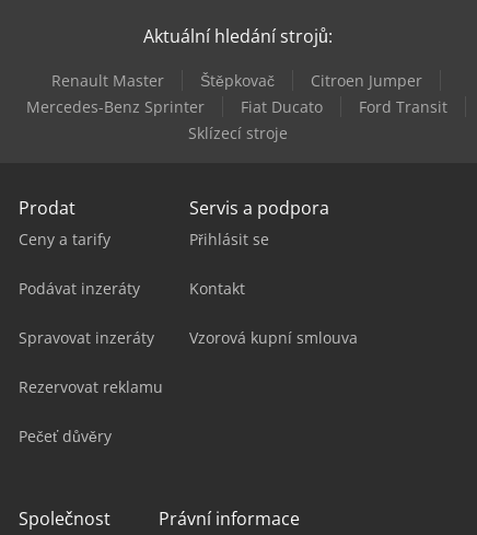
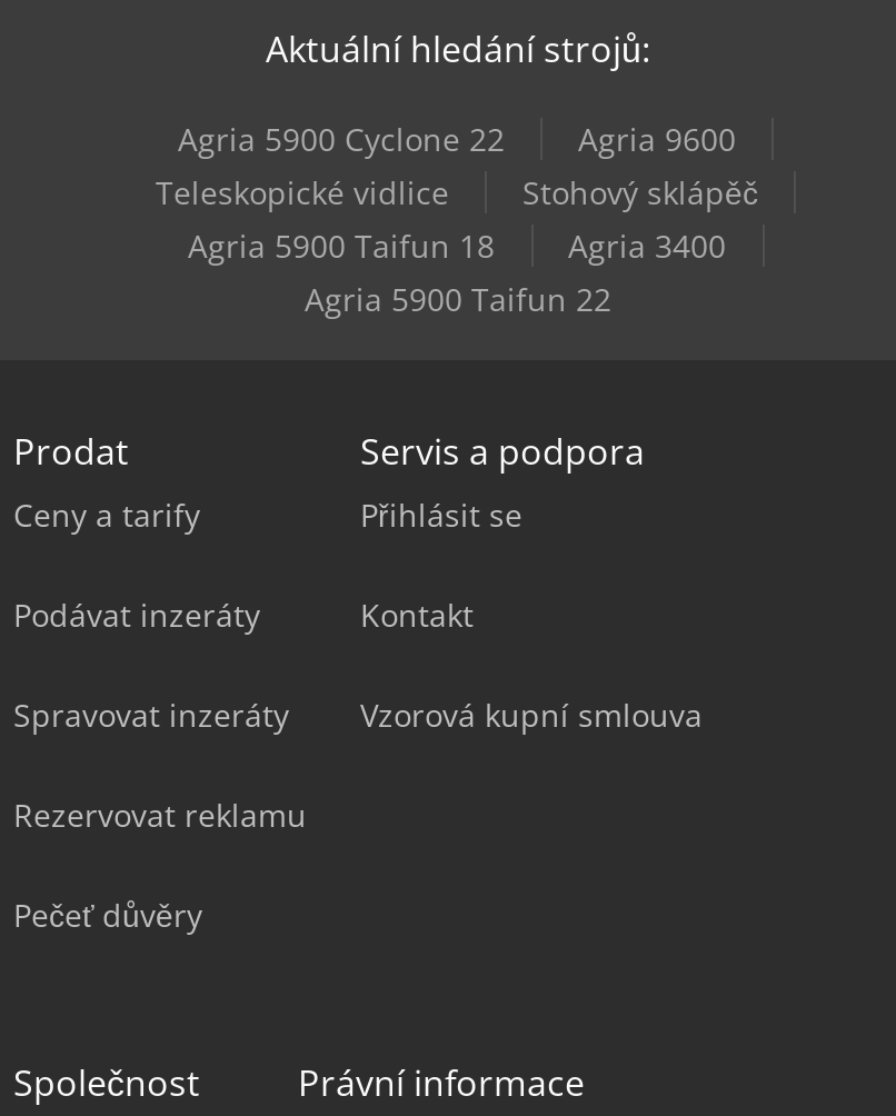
- Renault Master
- Štěpkovač
- Citroen Jumper
- Mercedes-Benz Sprinter
- Fiat Ducato
- Ford Transit
- Sklízecí stroje
+ Agria 5900 Cyclone 22
+ Agria 9600
+ Teleskopické vidlice
+ Stohový sklápěč
+ Agria 5900 Taifun 18
+ Agria 3400
+ Agria 5900 Taifun 22
